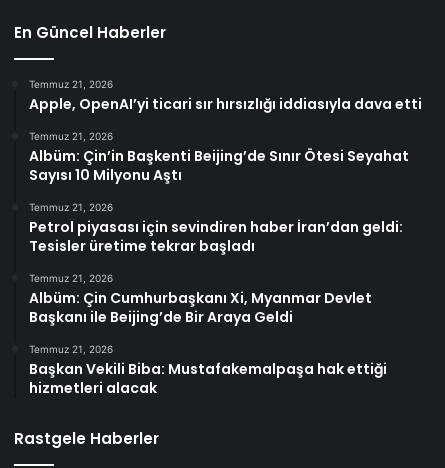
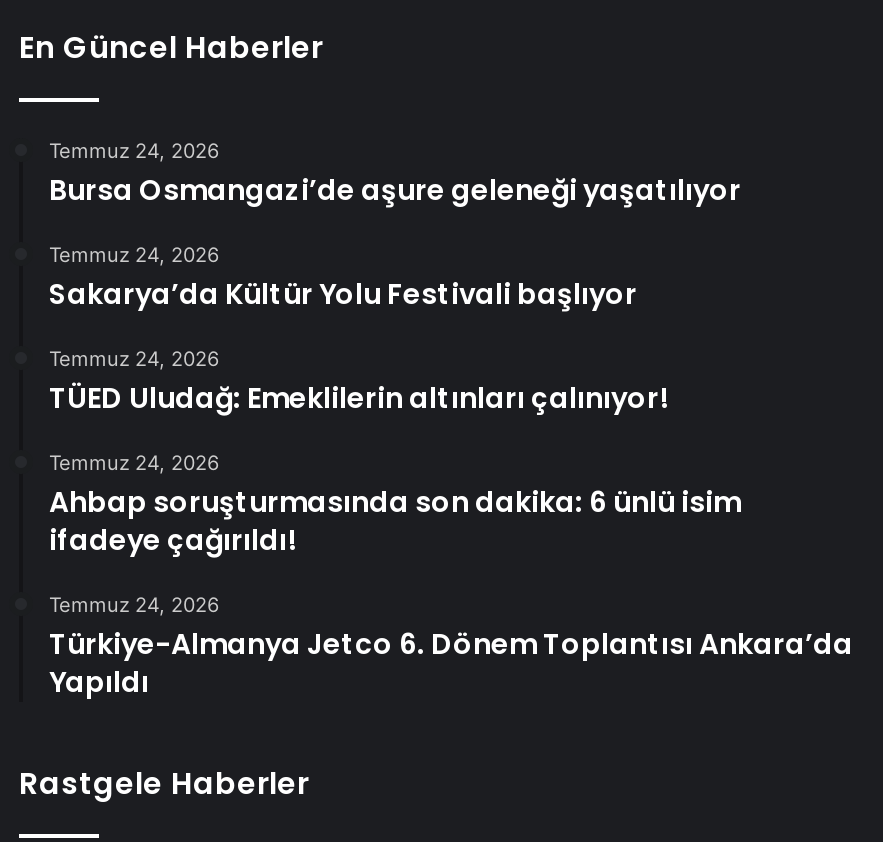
- Temmuz 21, 2026
- Apple, OpenAI’yi ticari sır hırsızlığı iddiasıyla dava etti
+ Temmuz 24, 2026
+ Bursa Osmangazi’de aşure geleneği yaşatılıyor

- Temmuz 21, 2026
- Albüm: Çin’in Başkenti Beijing’de Sınır Ötesi Seyahat
- Sayısı 10 Milyonu Aştı
+ Temmuz 24, 2026
+ Sakarya’da Kültür Yolu Festivali başlıyor

- Temmuz 21, 2026
- Petrol piyasası için sevindiren haber İran’dan geldi:
- Tesisler üretime tekrar başladı
+ Temmuz 24, 2026
+ TÜED Uludağ: Emeklilerin altınları çalınıyor!

- Temmuz 21, 2026
- Albüm: Çin Cumhurbaşkanı Xi, Myanmar Devlet
- Başkanı ile Beijing’de Bir Araya Geldi
+ Temmuz 24, 2026
+ Ahbap soruşturmasında son dakika: 6 ünlü isim
+ ifadeye çağırıldı!

- Temmuz 21, 2026
- Başkan Vekili Biba: Mustafakemalpaşa hak ettiği
- hizmetleri alacak
+ Temmuz 24, 2026
+ Türkiye-Almanya Jetco 6. Dönem Toplantısı Ankara’da
+ Yapıldı
